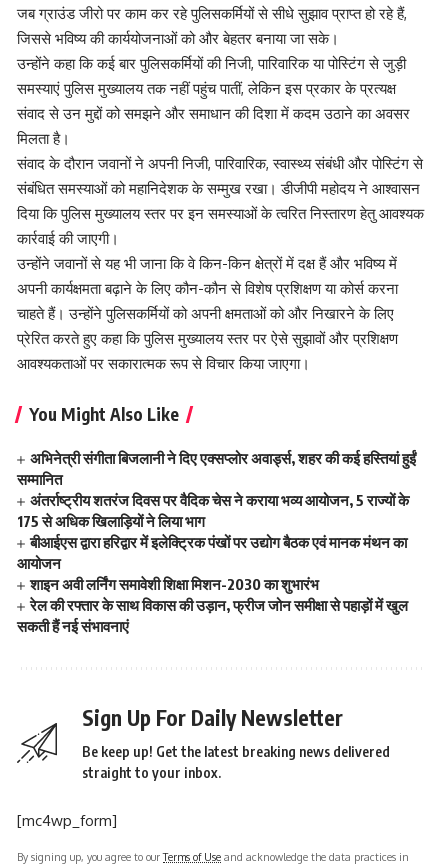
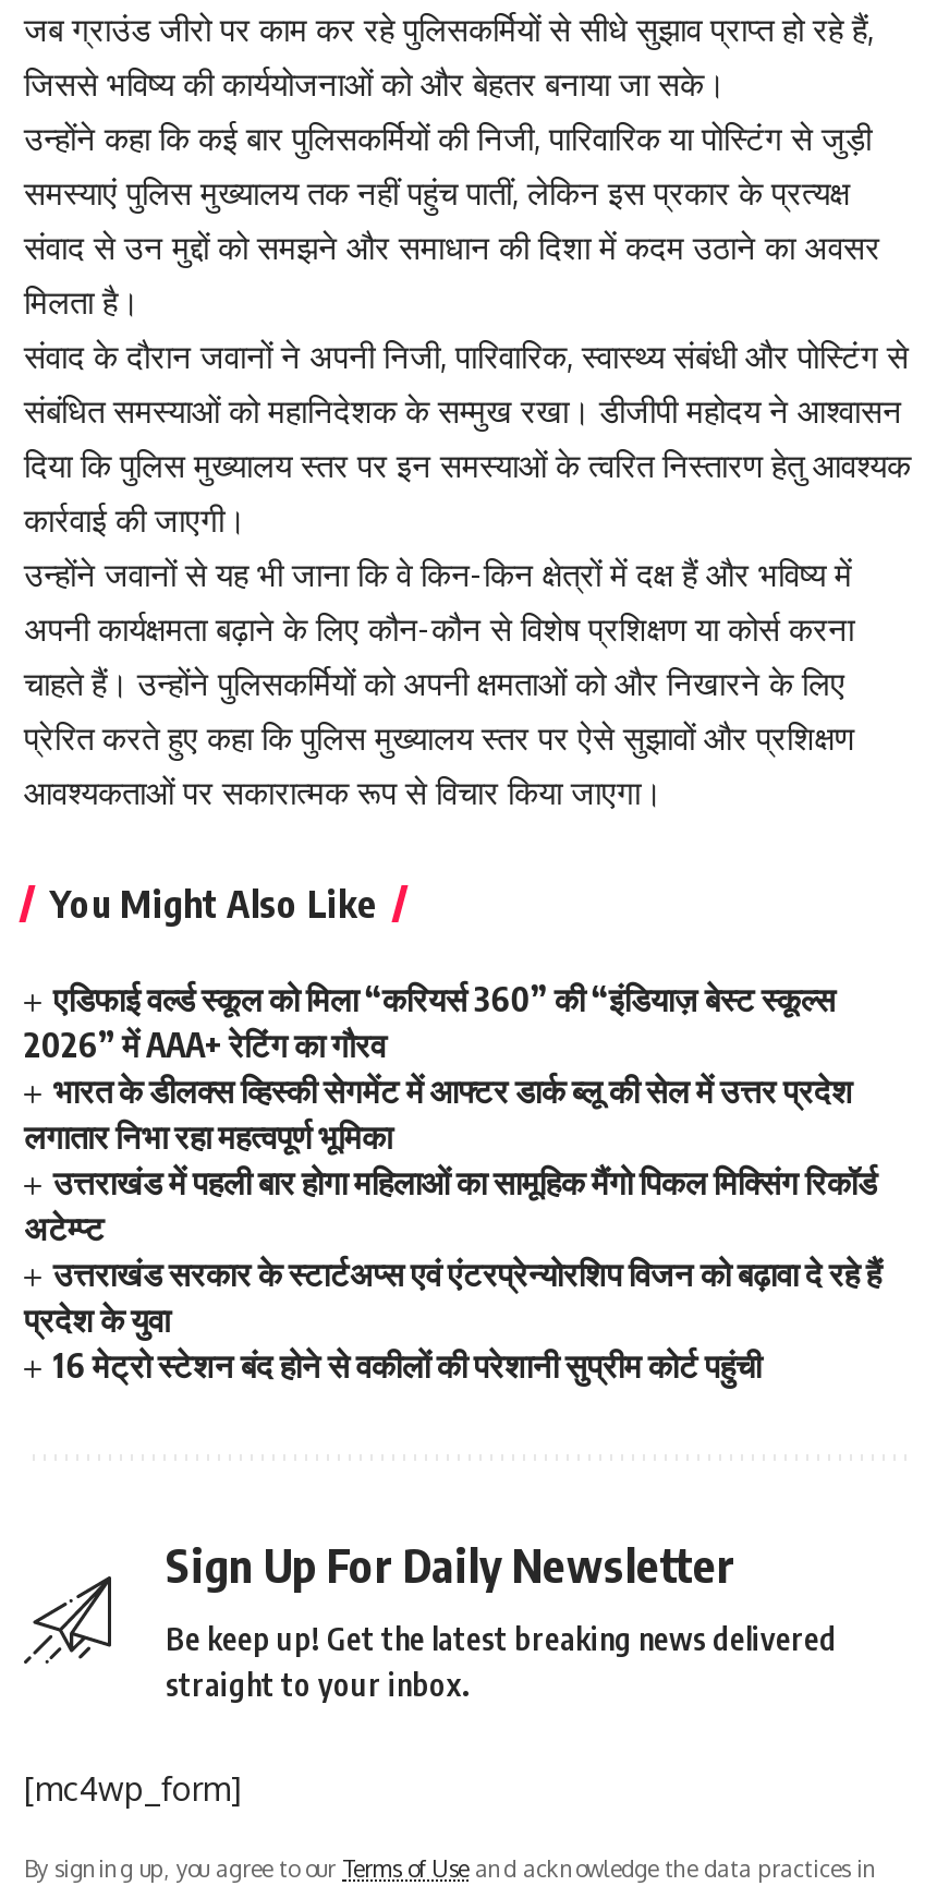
- अभिनेत्री संगीता बिजलानी ने दिए एक्सप्लोर अवार्ड्स, शहर की कई हस्तियां हुईं
- सम्मानित
- अंतर्राष्ट्रीय शतरंज दिवस पर वैदिक चेस ने कराया भव्य आयोजन, 5 राज्यों के
- 175 से अधिक खिलाड़ियों ने लिया भाग
- बीआईएस द्वारा हरिद्वार में इलेक्ट्रिक पंखों पर उद्योग बैठक एवं मानक मंथन का
- आयोजन
- शाइन अवी लर्निंग समावेशी शिक्षा मिशन-2030 का शुभारंभ
- रेल की रफ्तार के साथ विकास की उड़ान, फ्रीज जोन समीक्षा से पहाड़ों में खुल
- सकती हैं नई संभावनाएं
+ एडिफाई वर्ल्ड स्कूल को मिला “करियर्स 360” की “इंडियाज़ बेस्ट स्कूल्स
+ 2026” में AAA+ रेटिंग का गौरव
+ भारत के डीलक्स व्हिस्की सेगमेंट में आफ्टर डार्क ब्लू की सेल में उत्तर प्रदेश
+ लगातार निभा रहा महत्वपूर्ण भूमिका
+ उत्तराखंड में पहली बार होगा महिलाओं का सामूहिक मैंगो पिकल मिक्सिंग रिकॉर्ड
+ अटेम्प्ट
+ उत्तराखंड सरकार के स्टार्टअप्स एवं एंटरप्रेन्योरशिप विजन को बढ़ावा दे रहे हैं
+ प्रदेश के युवा
+ 16 मेट्रो स्टेशन बंद होने से वकीलों की परेशानी सुप्रीम कोर्ट पहुंची
